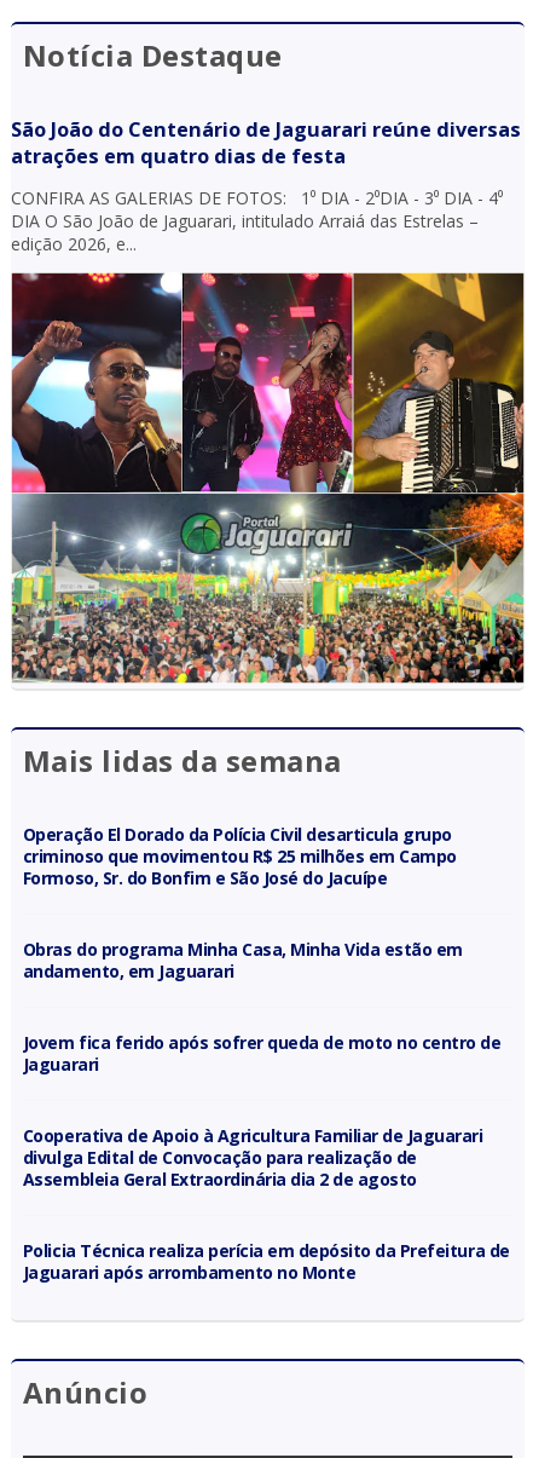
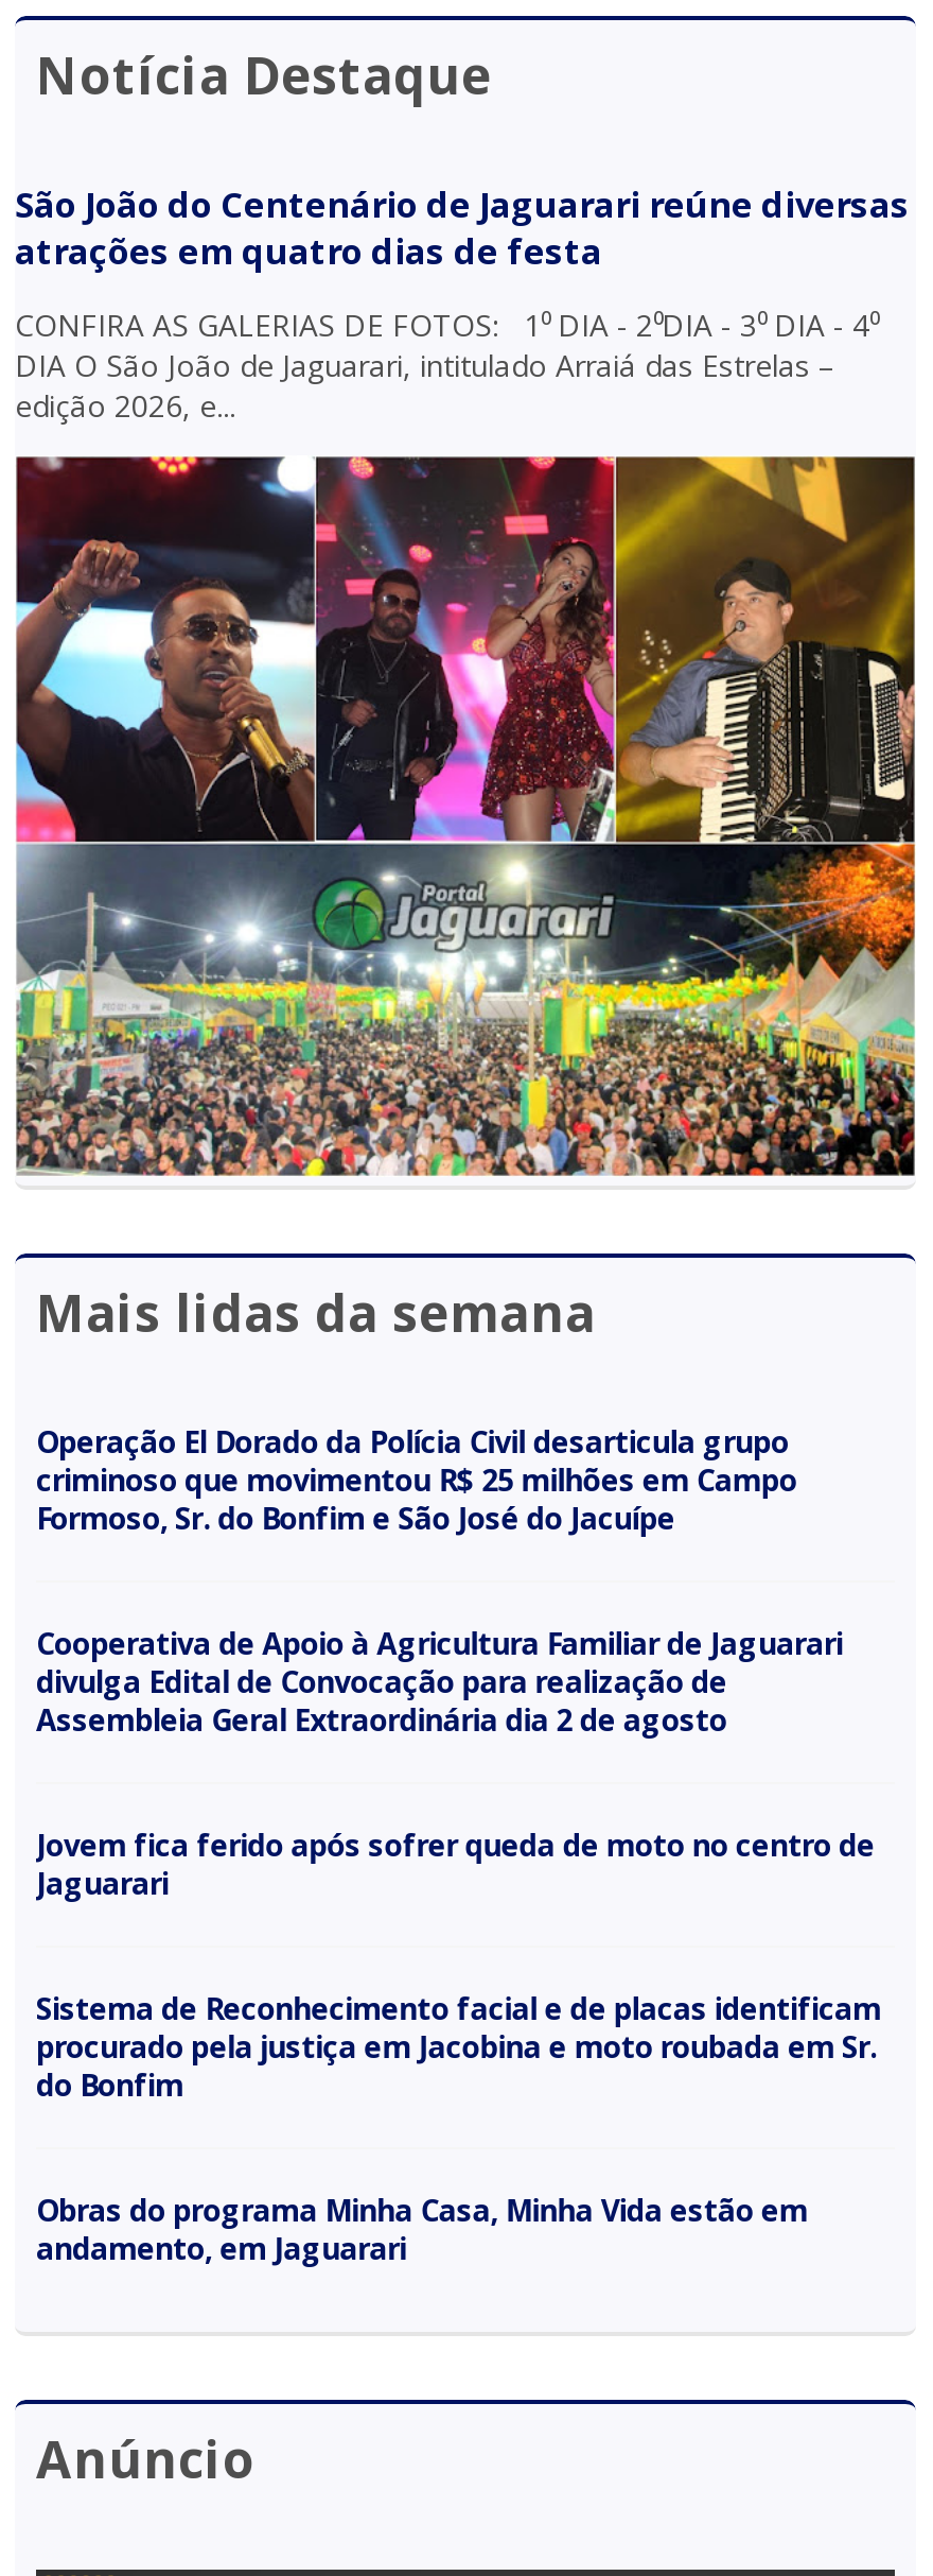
moved down: Obras do programa Minha Casa, Minha Vida estão em | andamento, em Jaguarari | Jovem fica ferido após sofrer queda de moto no centro de | Jaguarari

moved up: Cooperativa de Apoio à Agricultura Familiar de Jaguarari | divulga Edital de Convocação para realização de | Assembleia Geral Extraordinária dia 2 de agosto

- Policia Técnica realiza perícia em depósito da Prefeitura de
- Jaguarari após arrombamento no Monte
+ Sistema de Reconhecimento facial e de placas identificam
+ procurado pela justiça em Jacobina e moto roubada em Sr.
+ do Bonfim
